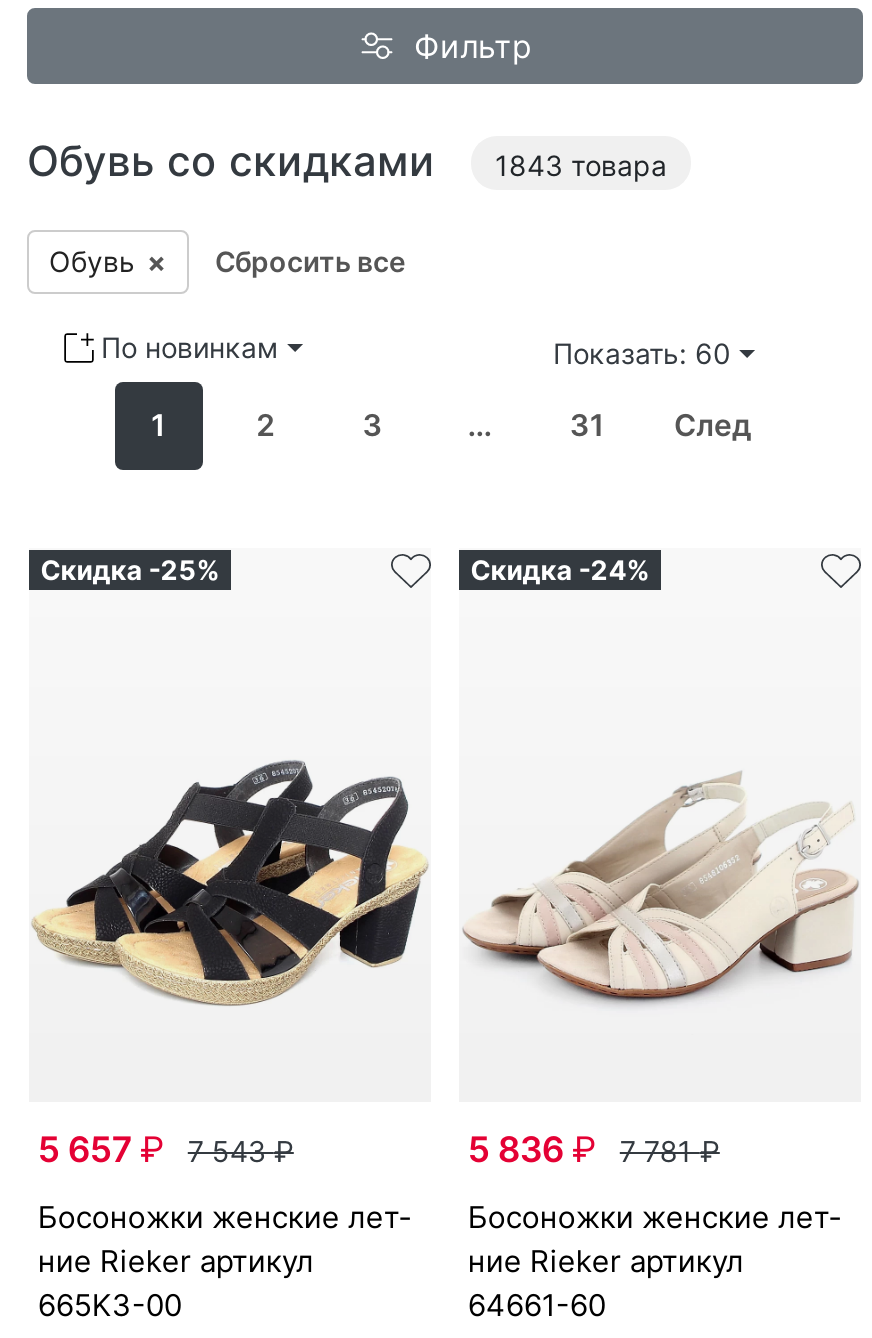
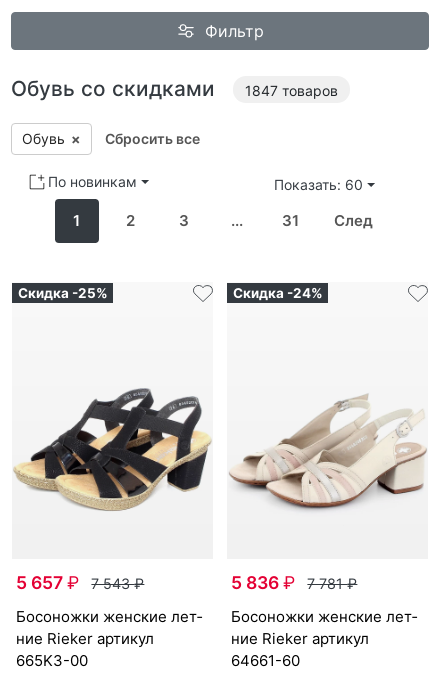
- Обувь со скидками 1843 товара
+ Обувь со скидками 1847 товаров
